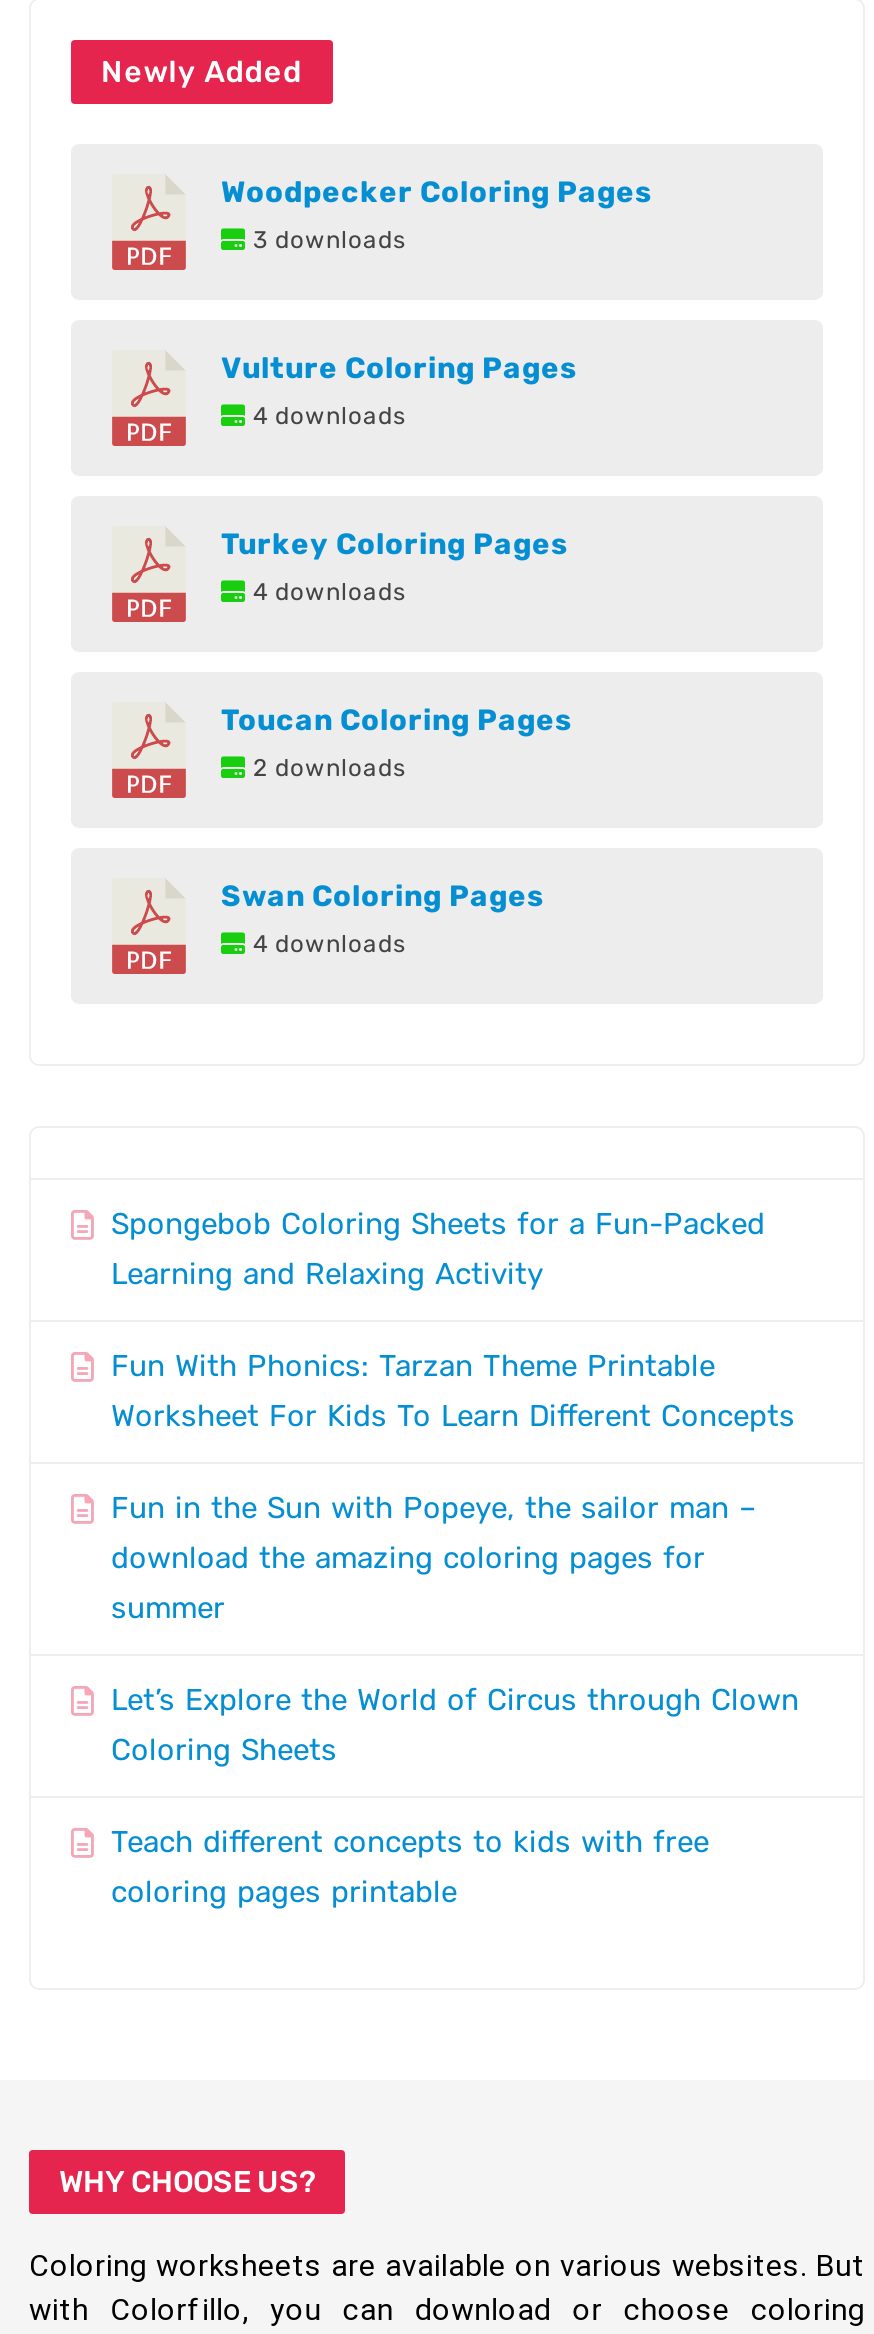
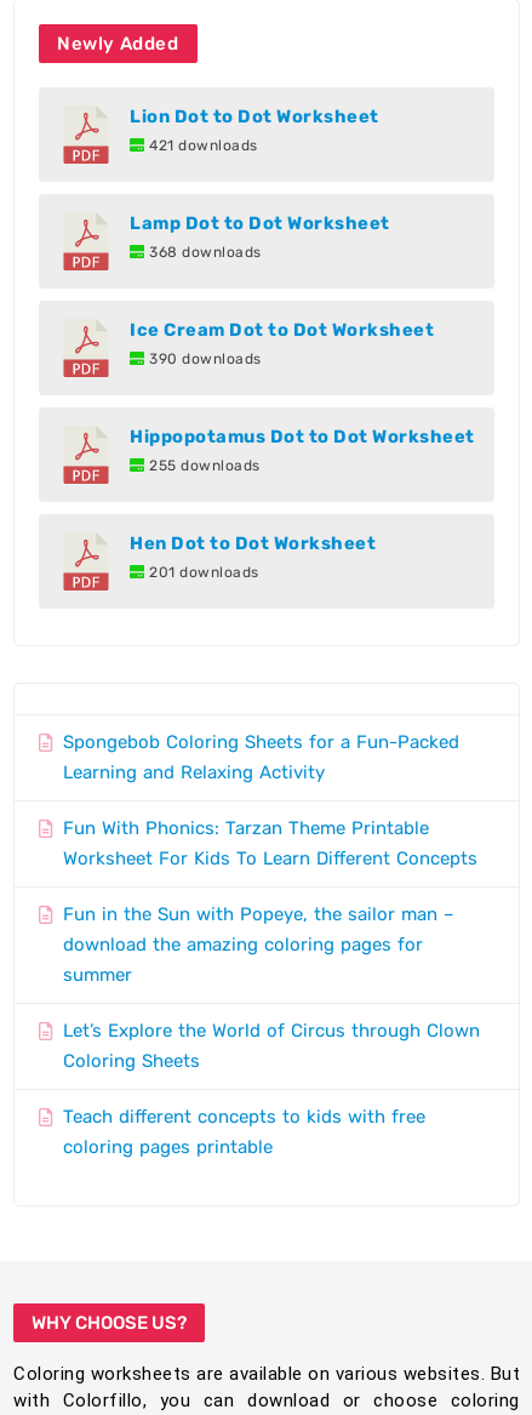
- Woodpecker Coloring Pages
- 3 downloads
+ Lion Dot to Dot Worksheet
+ 421 downloads

- Vulture Coloring Pages
- 4 downloads
+ Lamp Dot to Dot Worksheet
+ 368 downloads

- Turkey Coloring Pages
- 4 downloads
+ Ice Cream Dot to Dot Worksheet
+ 390 downloads

- Toucan Coloring Pages
- 2 downloads
+ Hippopotamus Dot to Dot Worksheet
+ 255 downloads

- Swan Coloring Pages
- 4 downloads
+ Hen Dot to Dot Worksheet
+ 201 downloads
